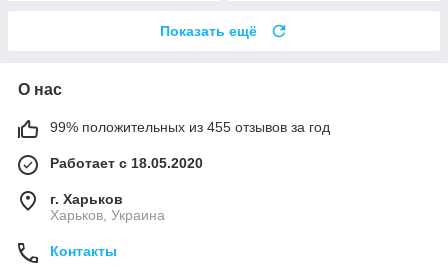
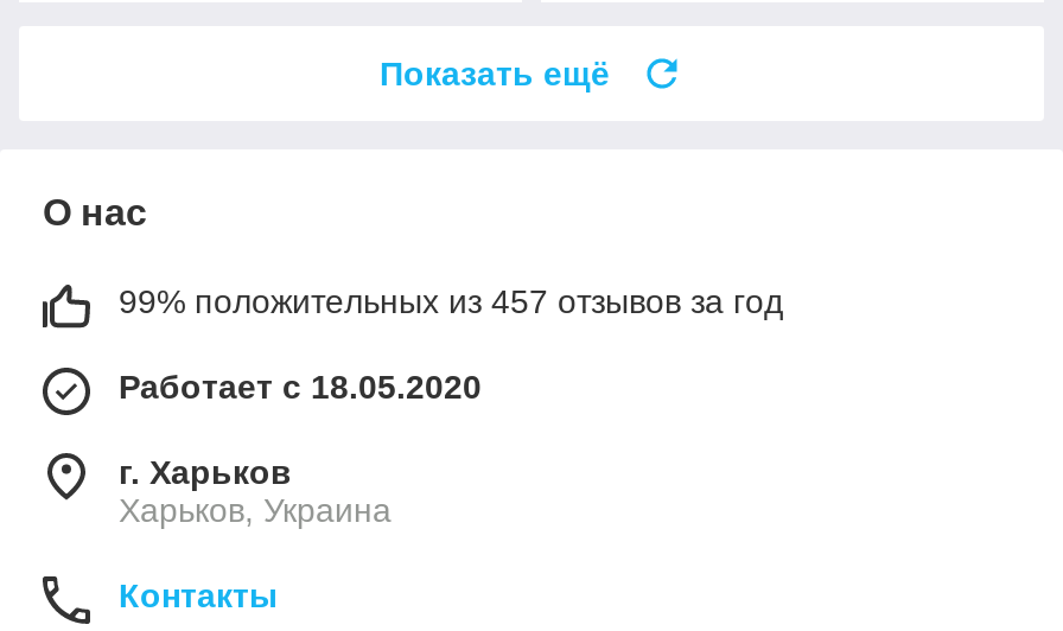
- 99% положительных из 455 отзывов за год
+ 99% положительных из 457 отзывов за год
